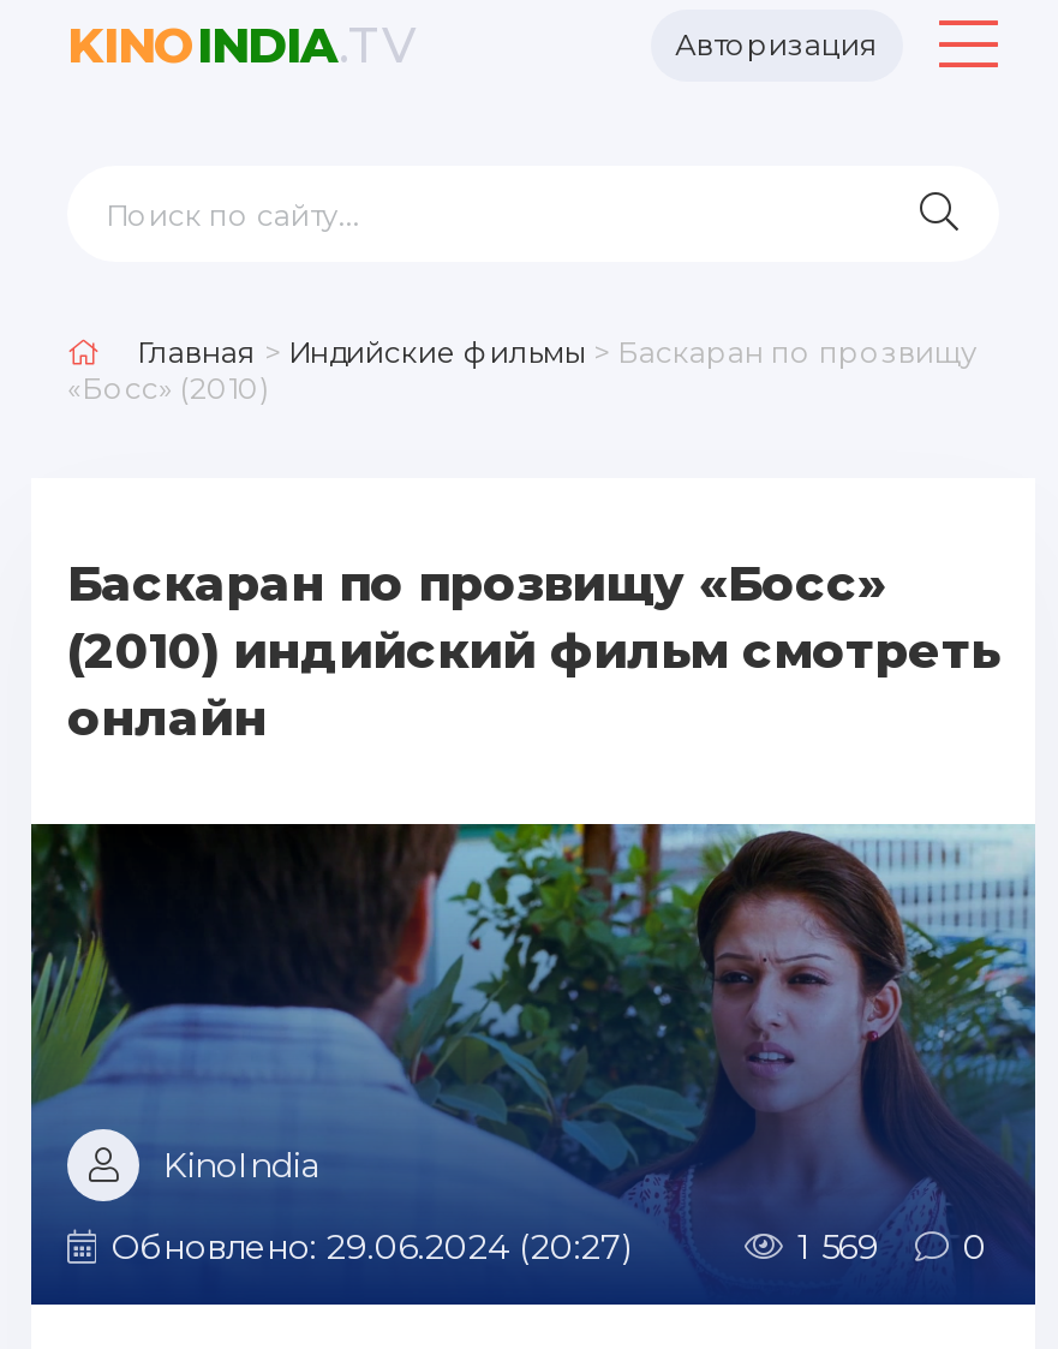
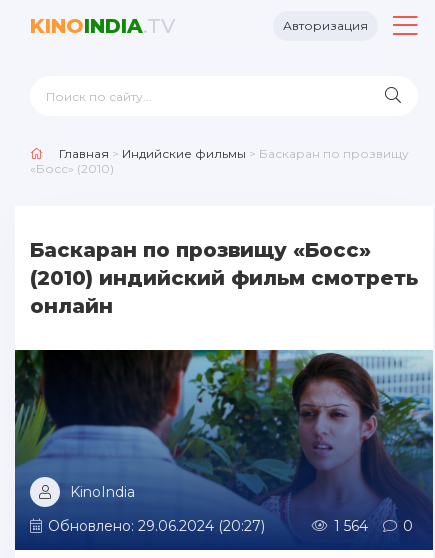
- 1 569
+ 1 564
